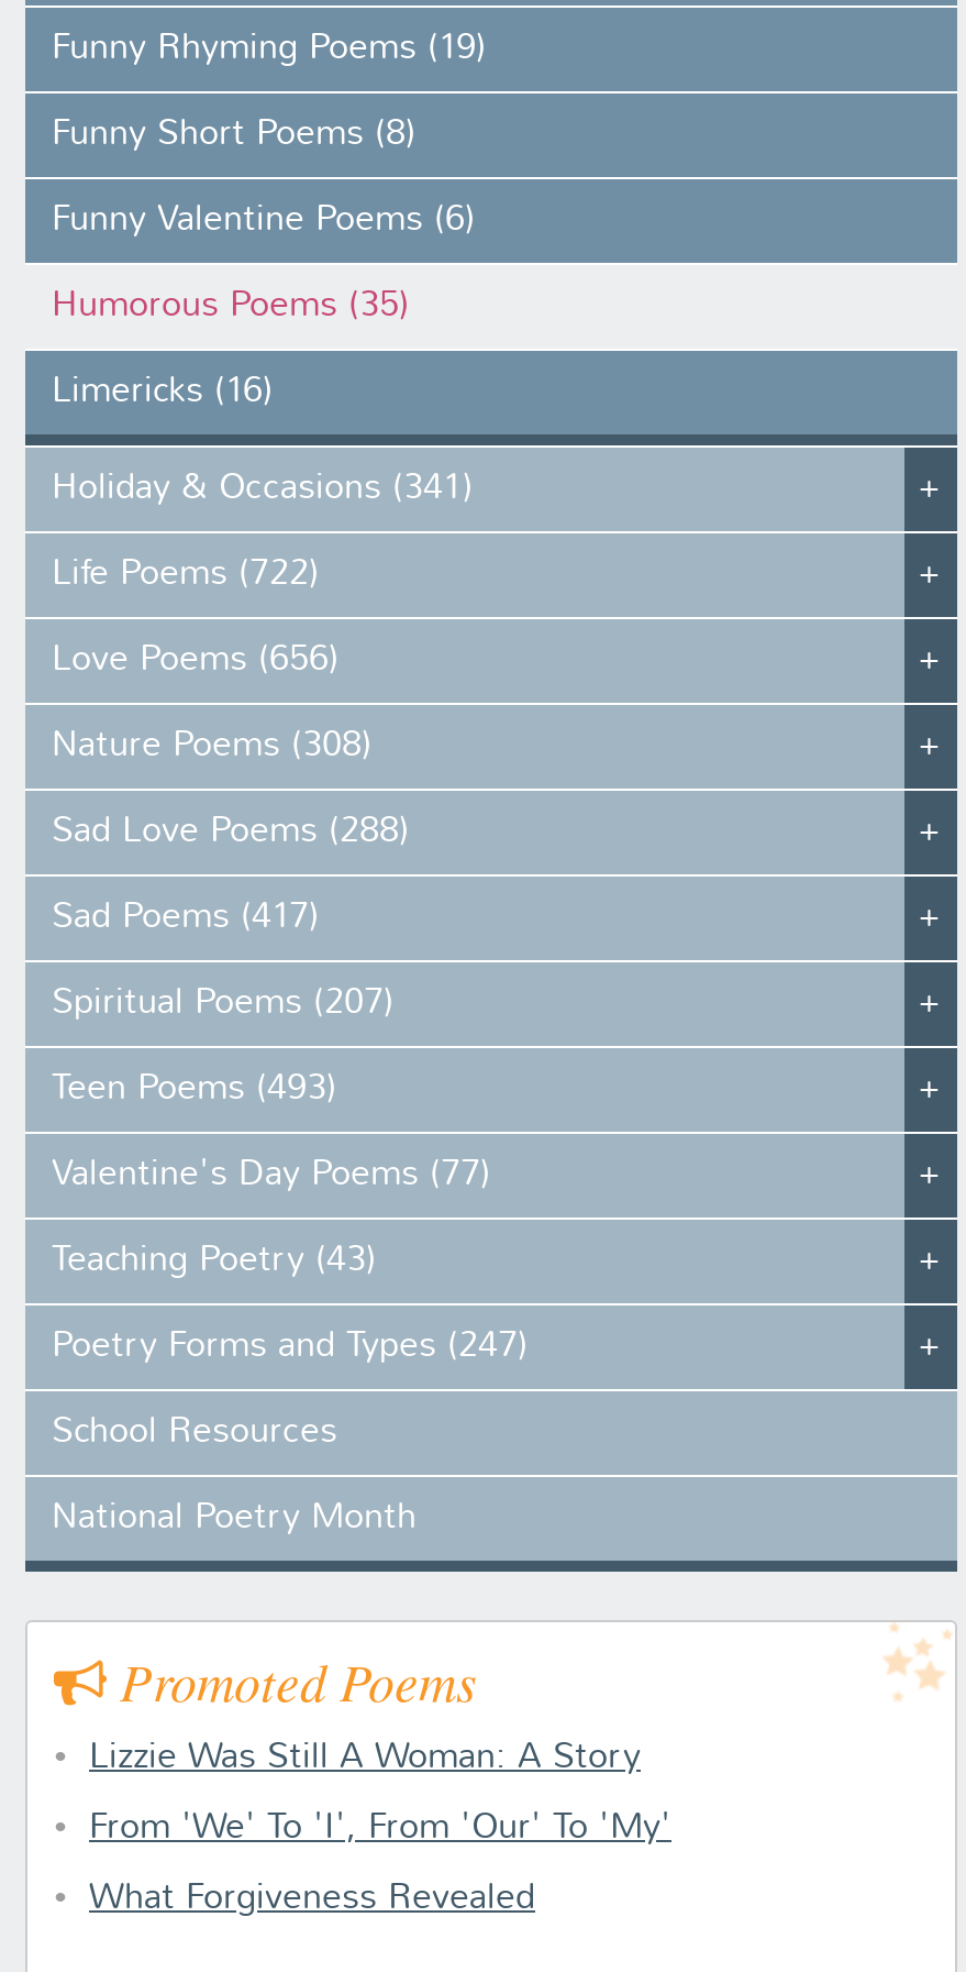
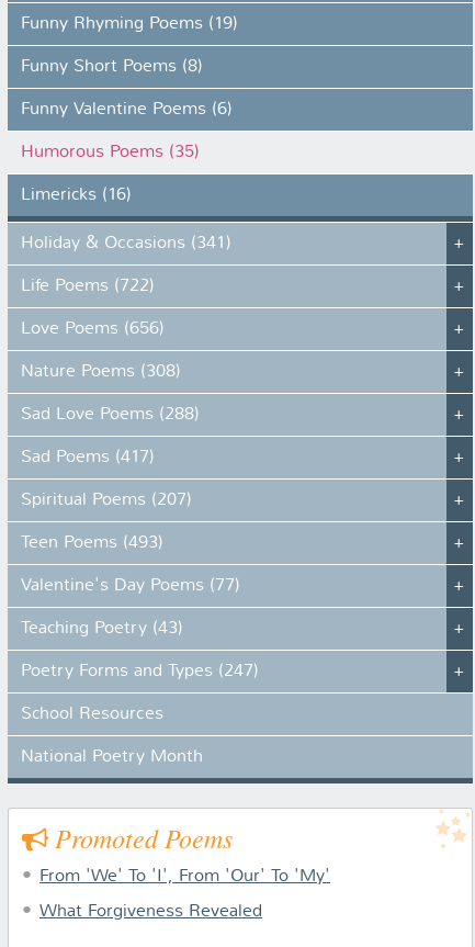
- Lizzie Was Still A Woman: A Story
